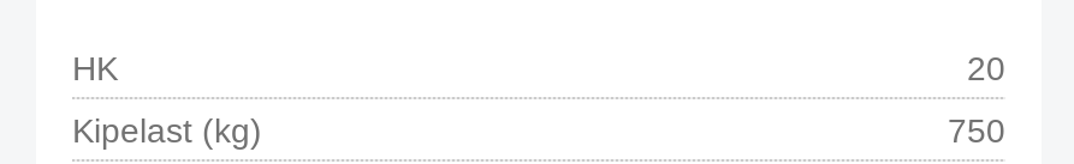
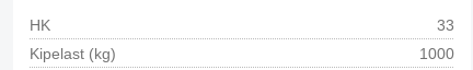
- 20
+ 33

- 750
+ 1000
